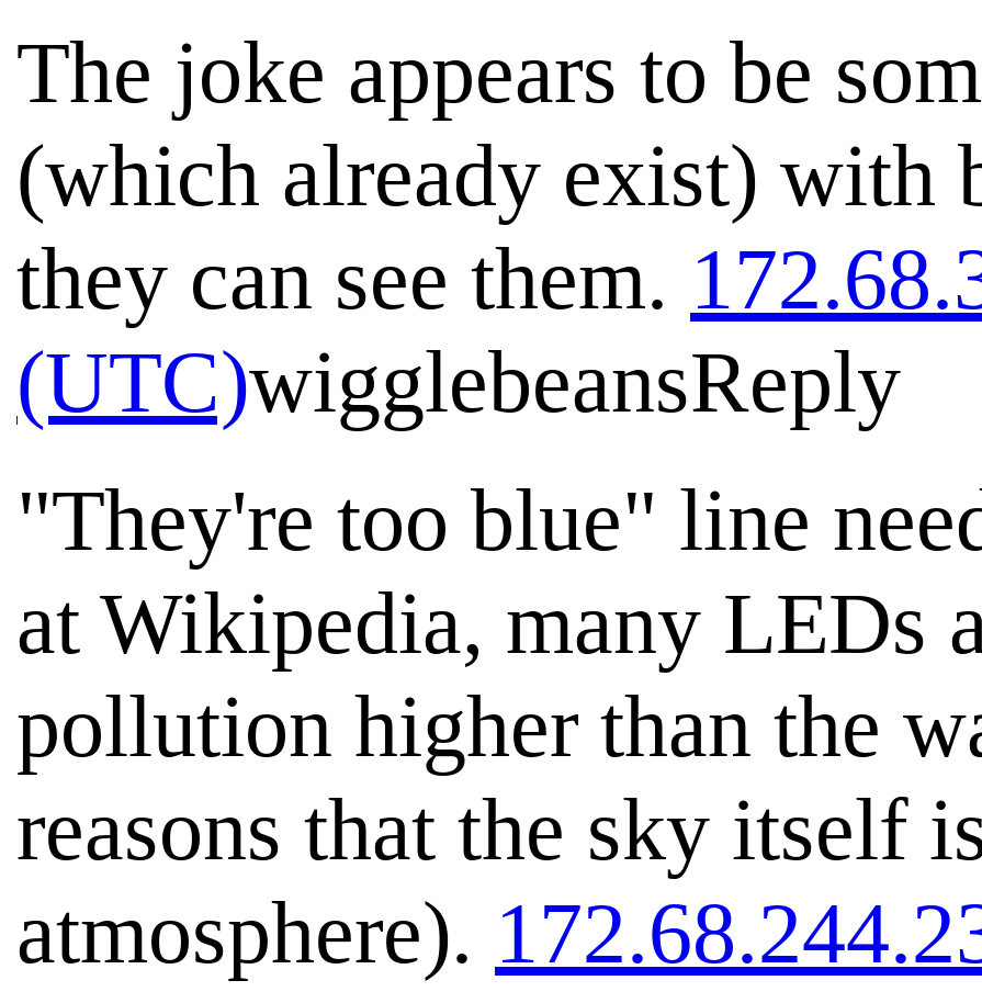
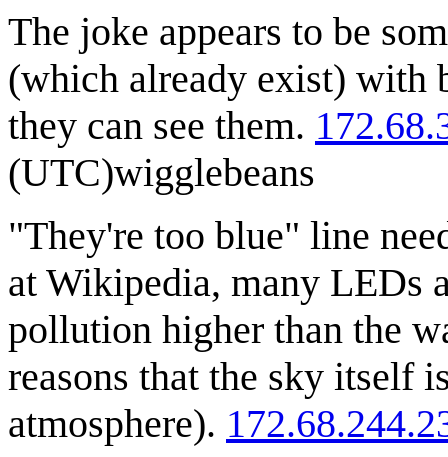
- (UTC)wigglebeansReply
+ (UTC)wigglebeans
